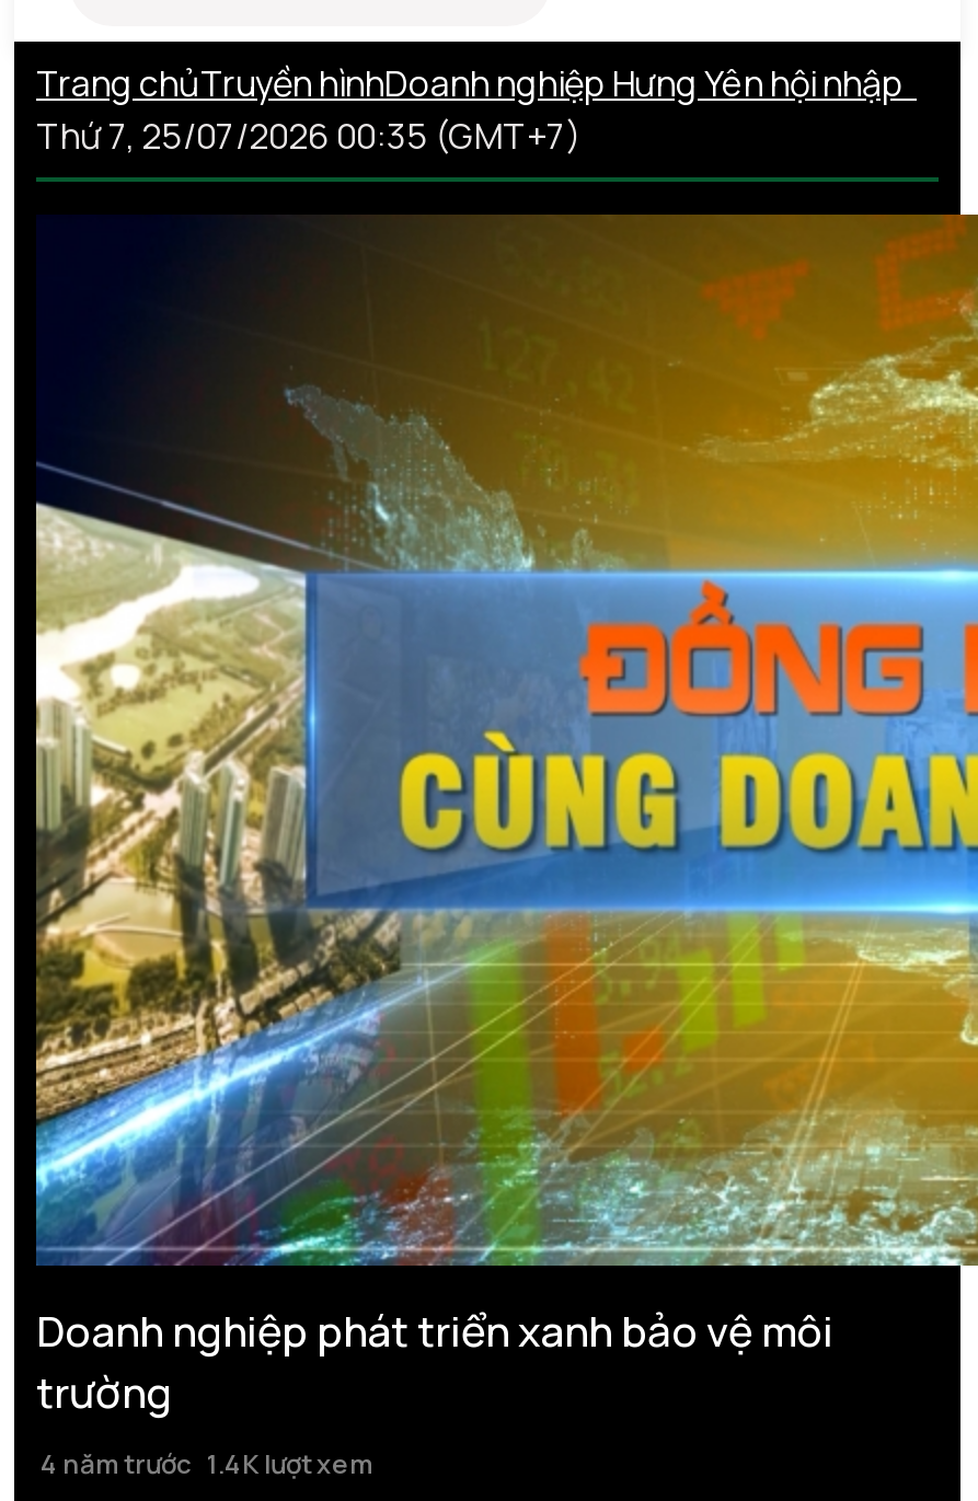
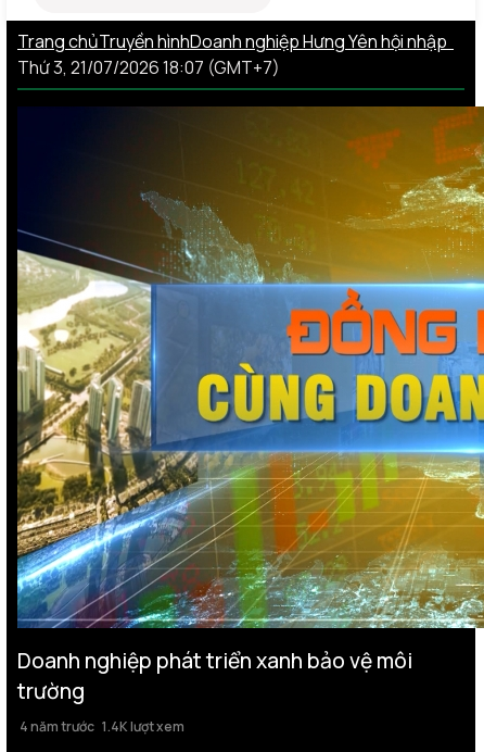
- Thứ 7, 25/07/2026 00:35 (GMT+7)
+ Thứ 3, 21/07/2026 18:07 (GMT+7)
